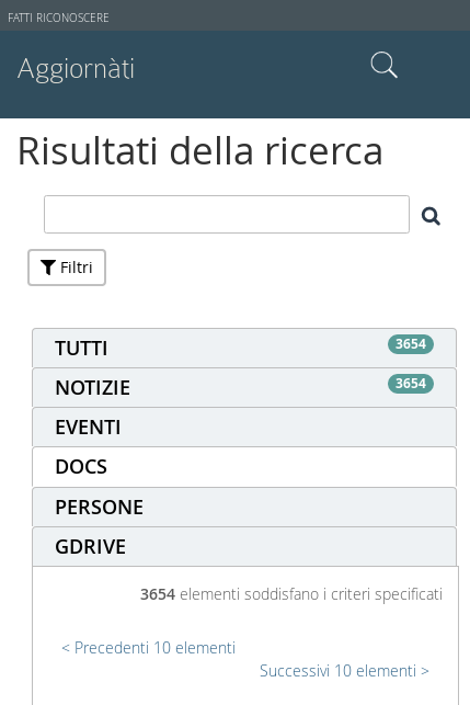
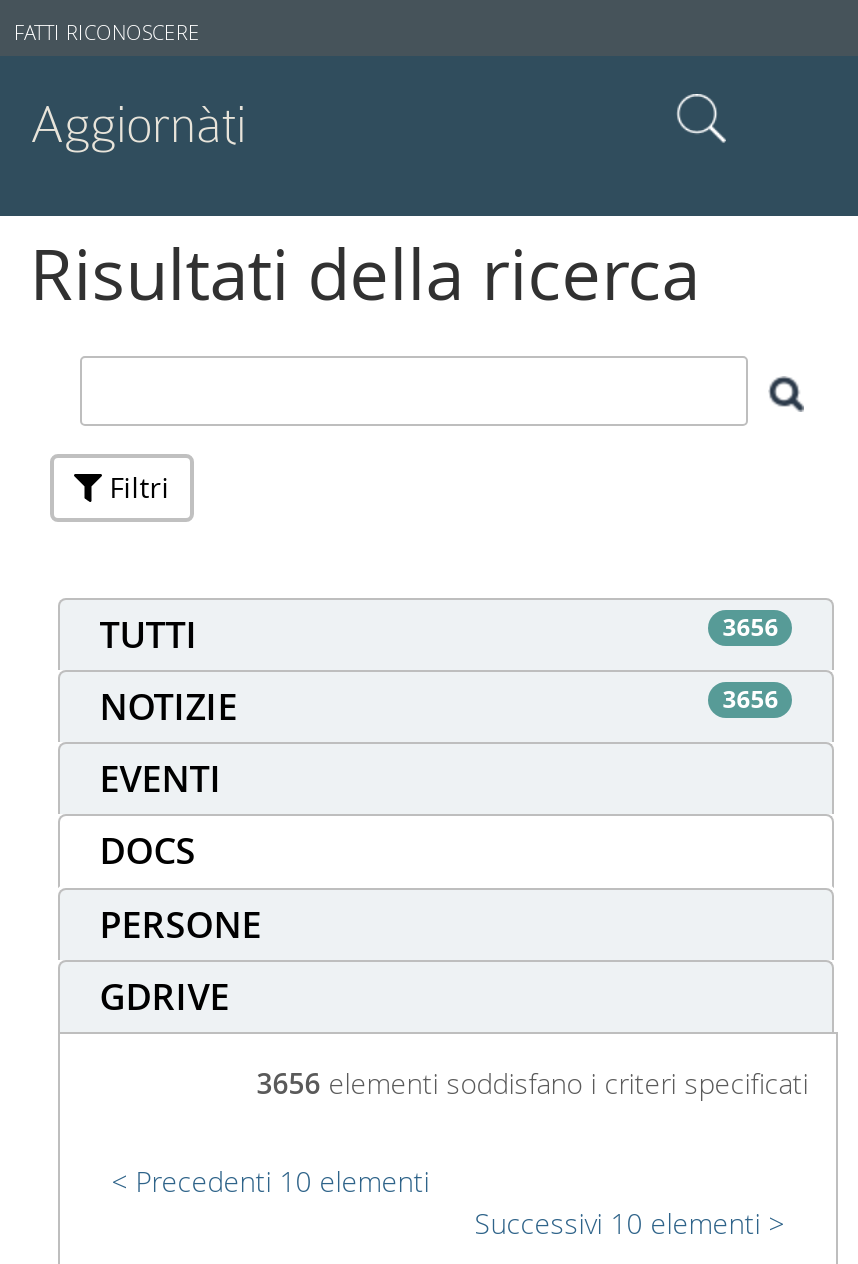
- 3654
+ 3656

- 3654
+ 3656

- 3654 elementi soddisfano i criteri specificati
+ 3656 elementi soddisfano i criteri specificati
